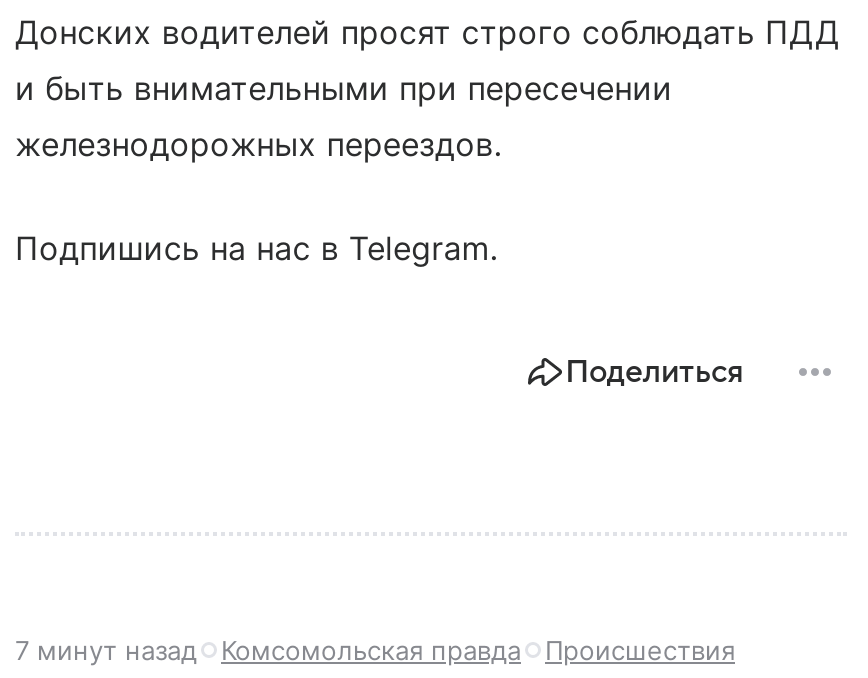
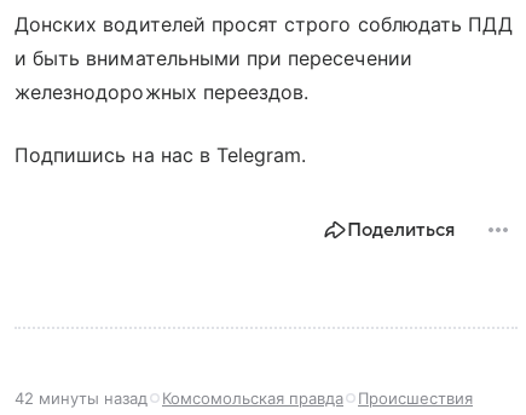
- 7 минут назад Комсомольская правда Происшествия
+ 42 минуты назад Комсомольская правда Происшествия
